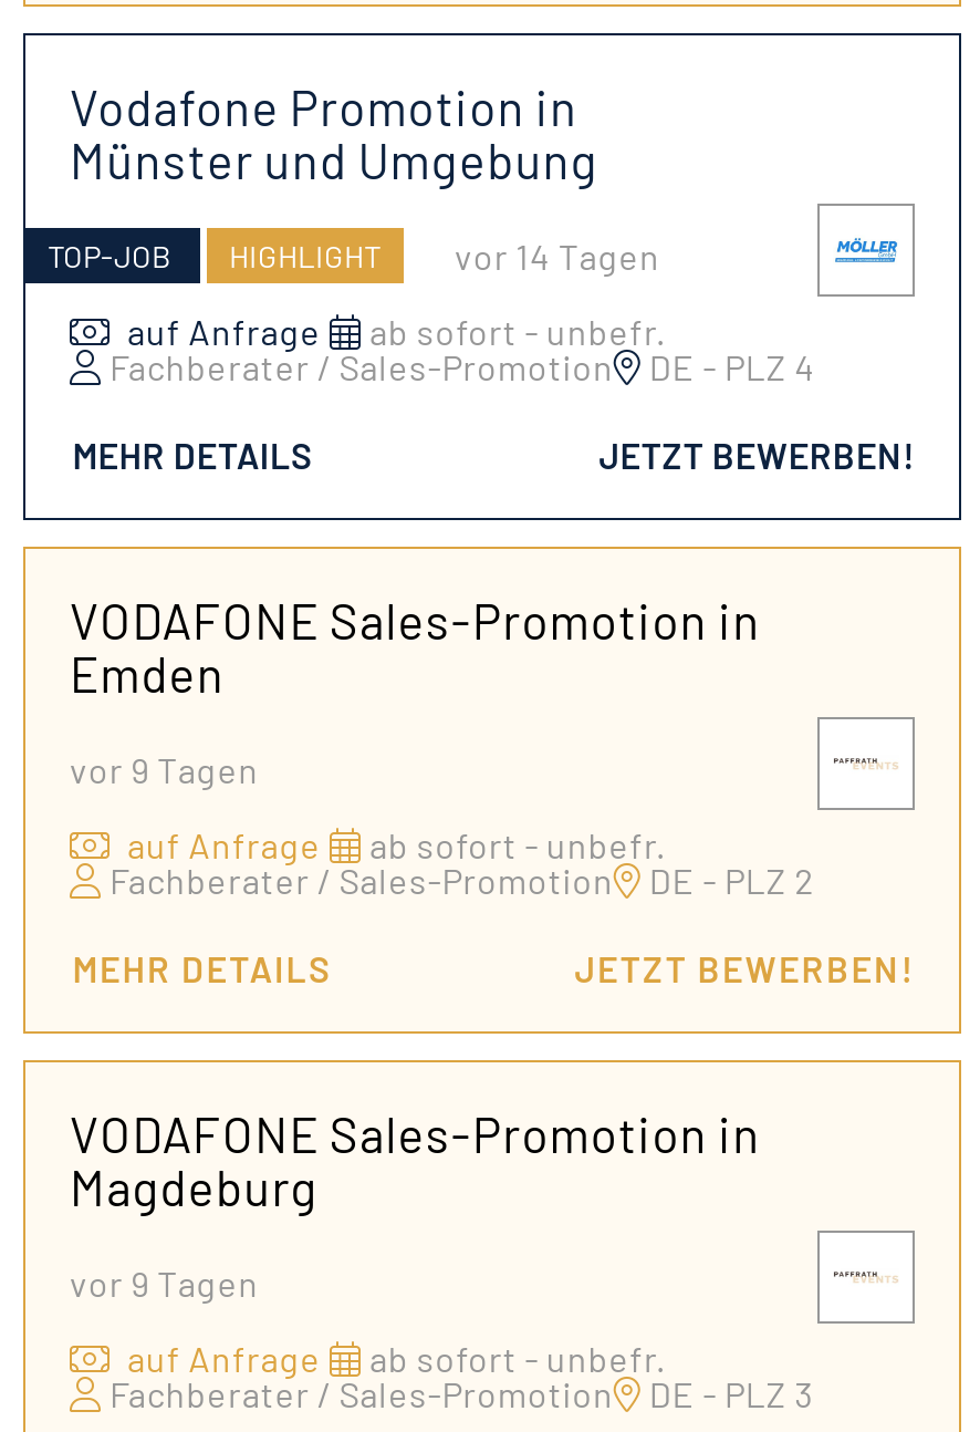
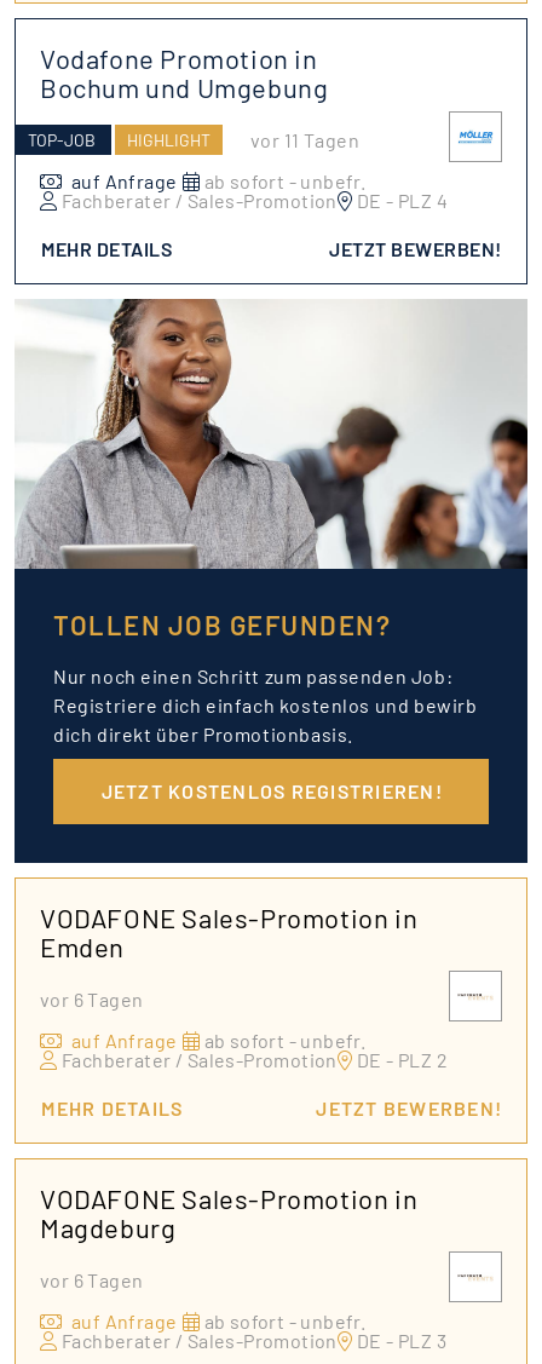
- Münster und Umgebung
+ Bochum und Umgebung

- TOP-JOB HIGHLIGHT vor 14 Tagen
+ TOP-JOB HIGHLIGHT vor 11 Tagen

+ [image]
+ TOLLEN JOB GEFUNDEN?
+ Nur noch einen Schritt zum passenden Job:
+ Registriere dich einfach kostenlos und bewirb
+ dich direkt über Promotionbasis.
+ JETZT KOSTENLOS REGISTRIEREN!

- vor 9 Tagen
+ vor 6 Tagen

- vor 9 Tagen
+ vor 6 Tagen
